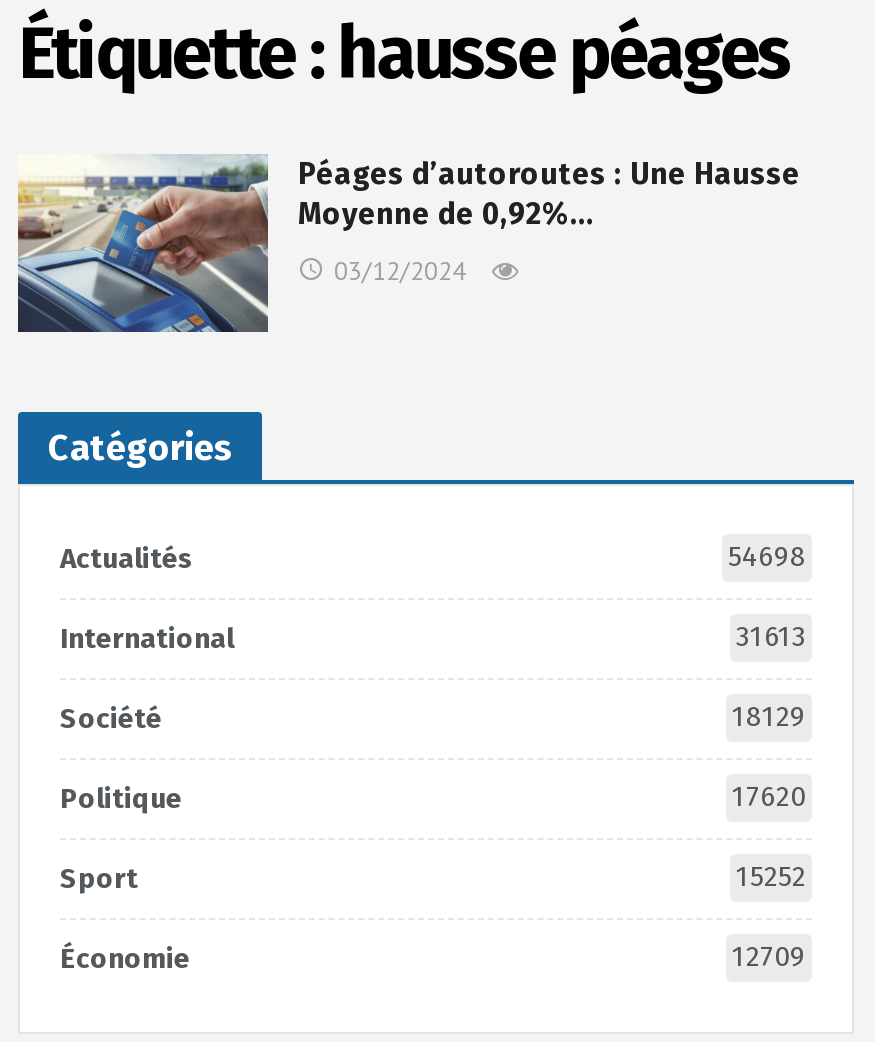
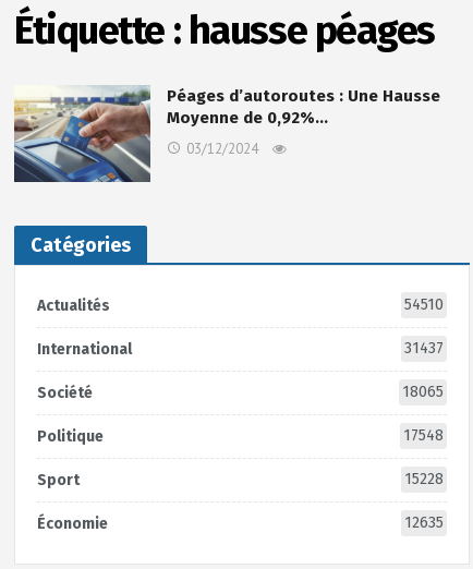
- 54698
+ 54510

- 31613
+ 31437

- 18129
+ 18065

- 17620
+ 17548

- 15252
+ 15228

- 12709
+ 12635
